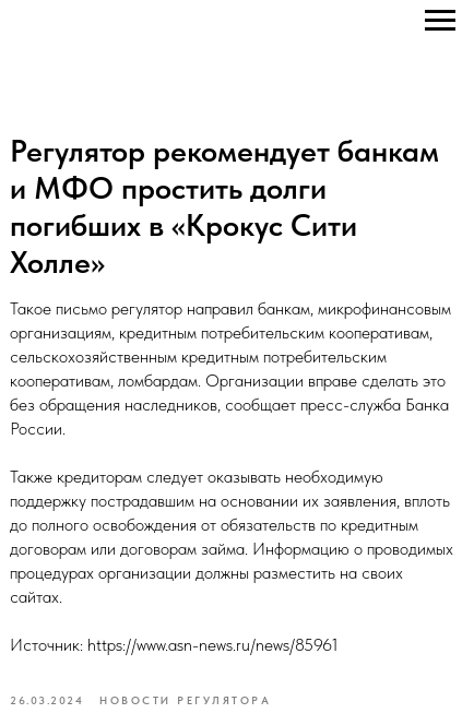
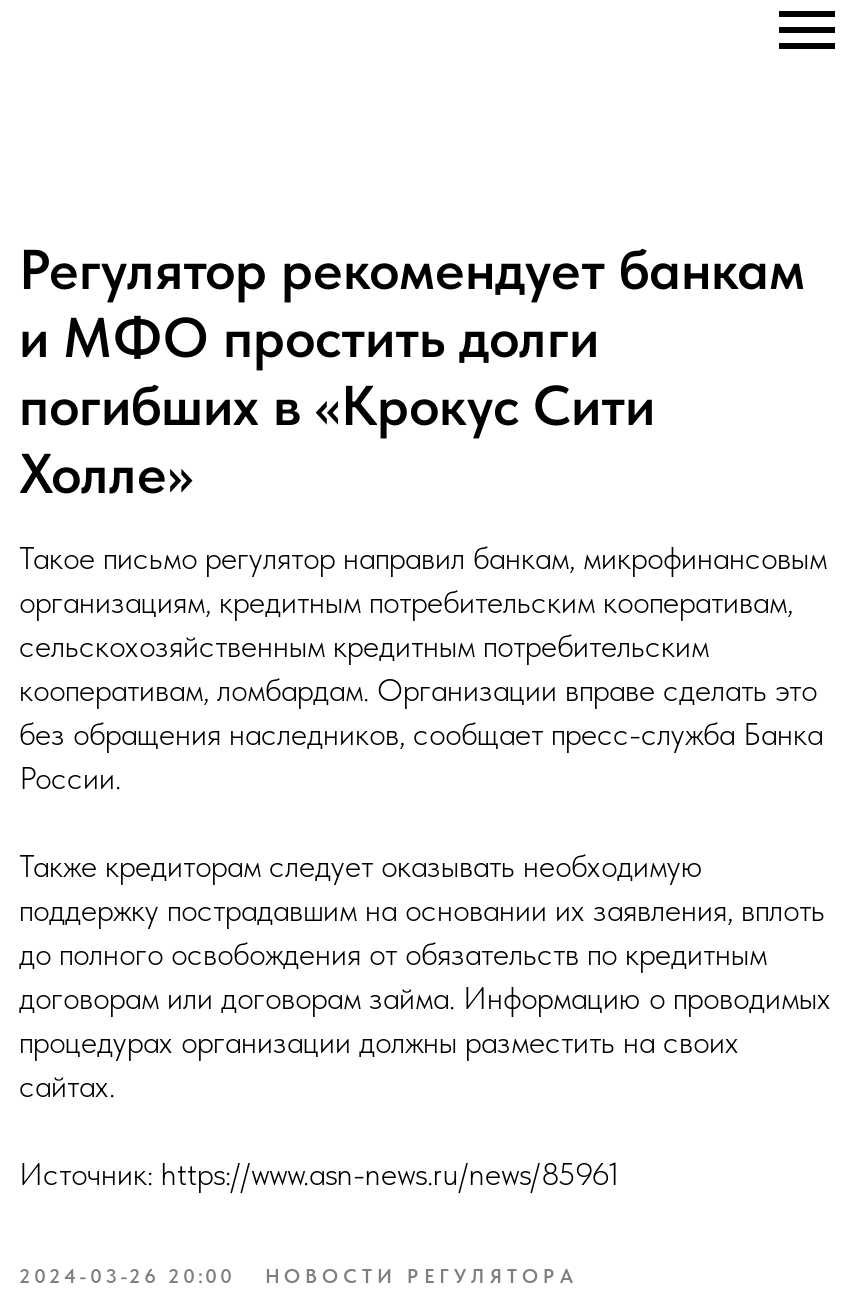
- 26.03.2024 НОВОСТИ РЕГУЛЯТОРА
+ 2024-03-26 20:00 НОВОСТИ РЕГУЛЯТОРА
